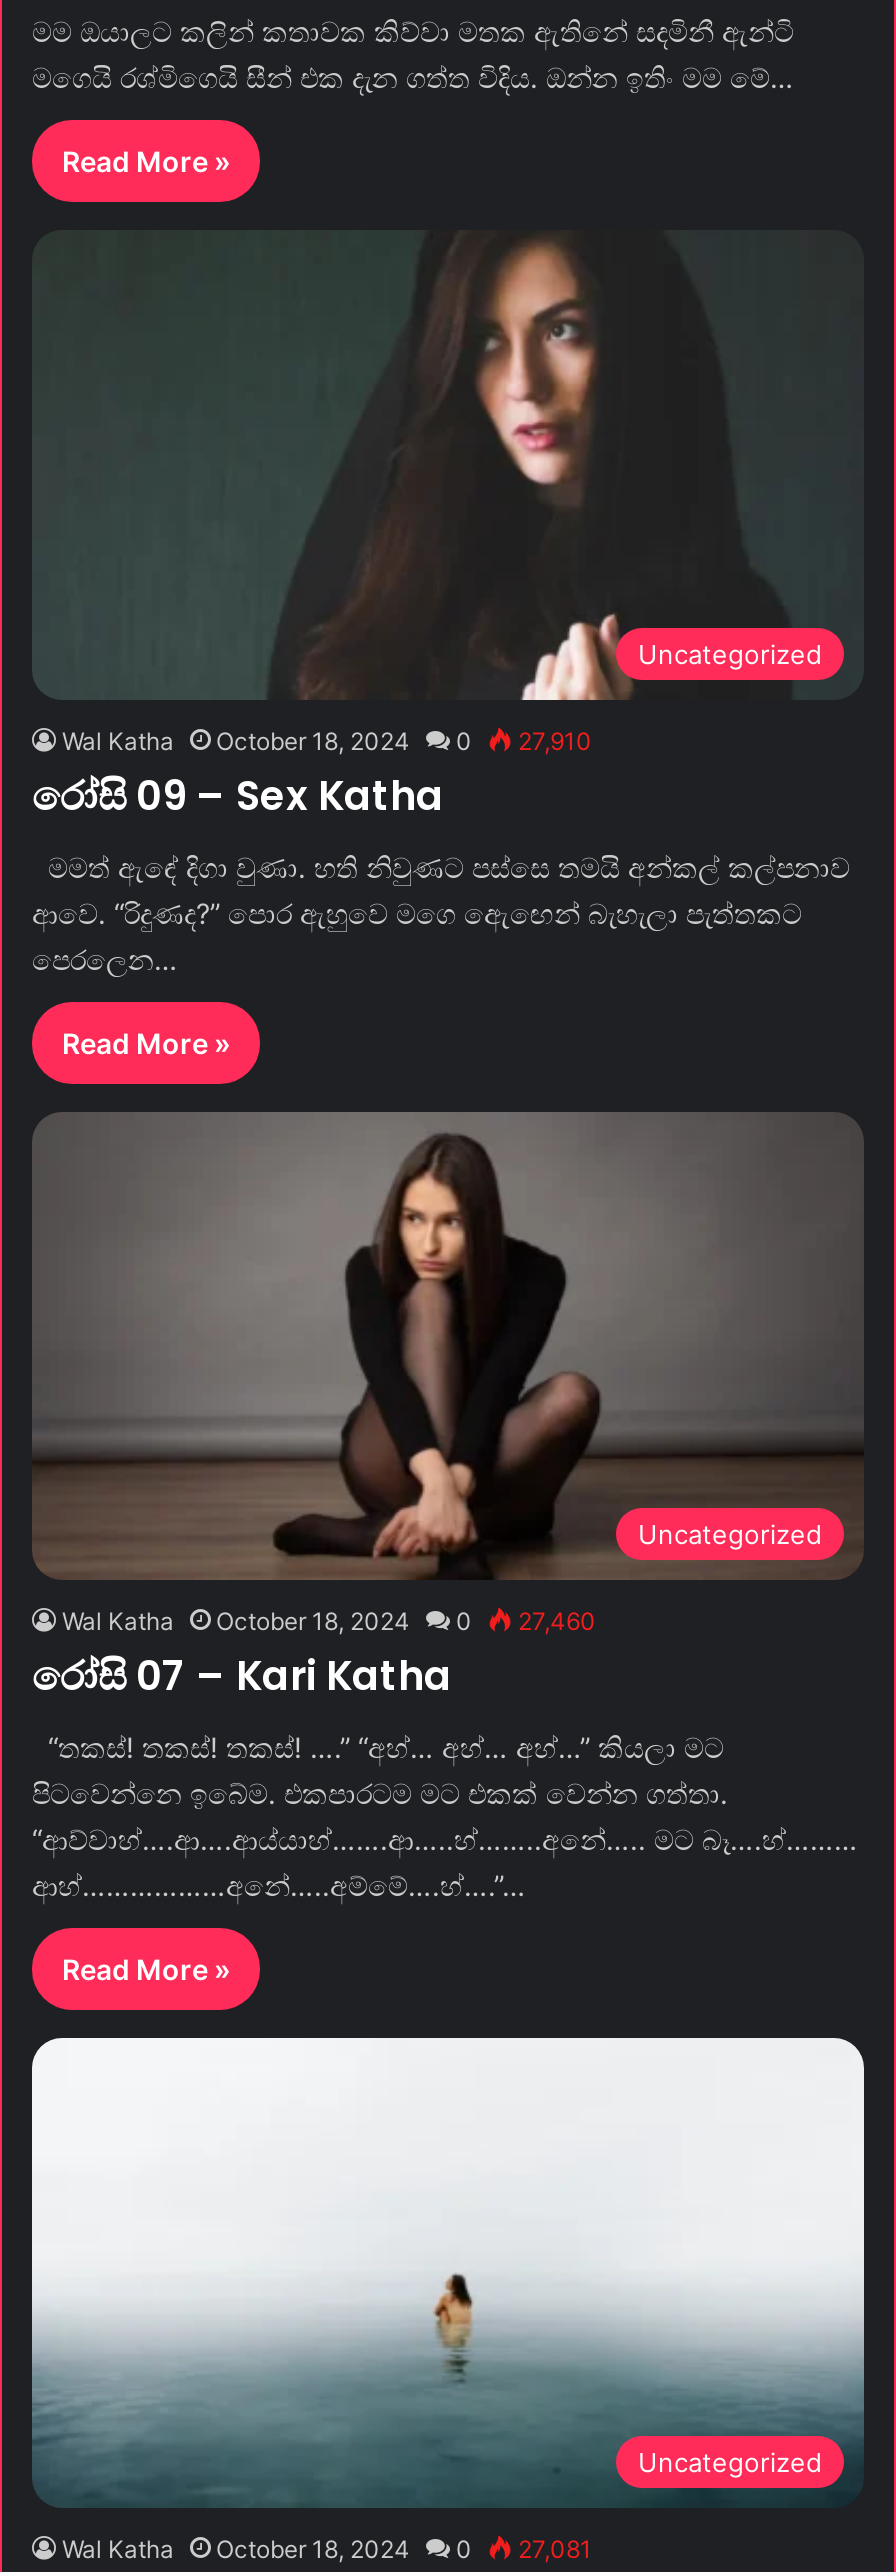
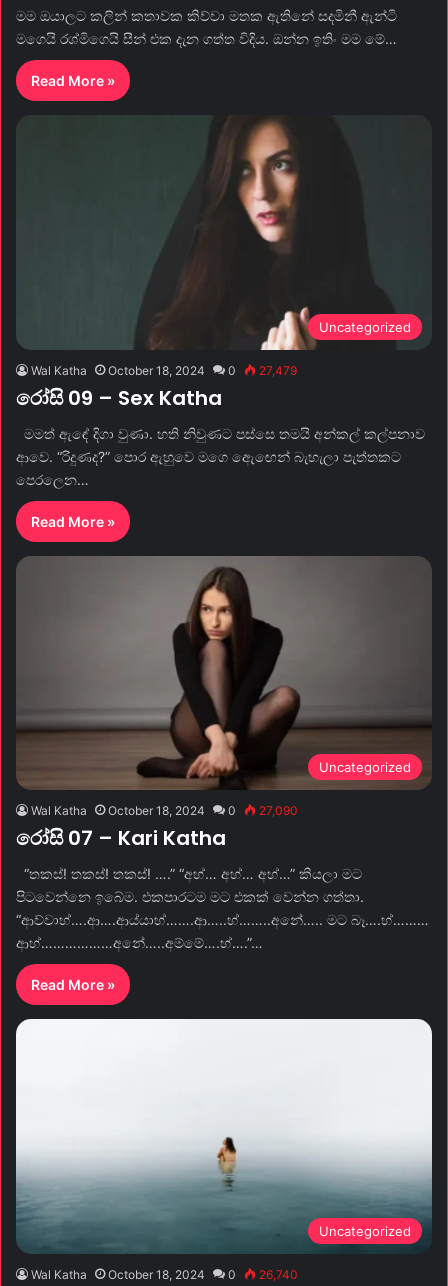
- Wal Katha October 18, 2024 0 27,910
+ Wal Katha October 18, 2024 0 27,479

- Wal Katha October 18, 2024 0 27,460
+ Wal Katha October 18, 2024 0 27,090

- Wal Katha October 18, 2024 0 27,081
+ Wal Katha October 18, 2024 0 26,740
